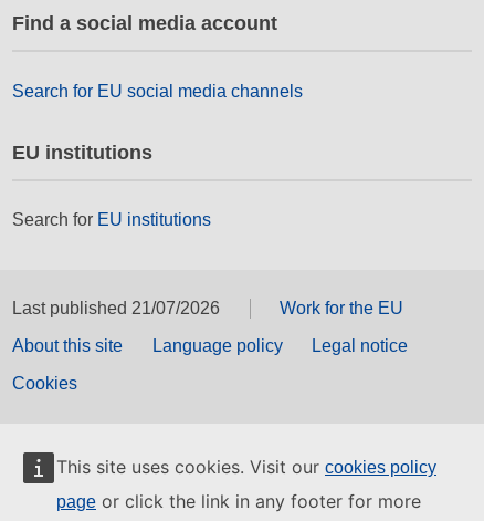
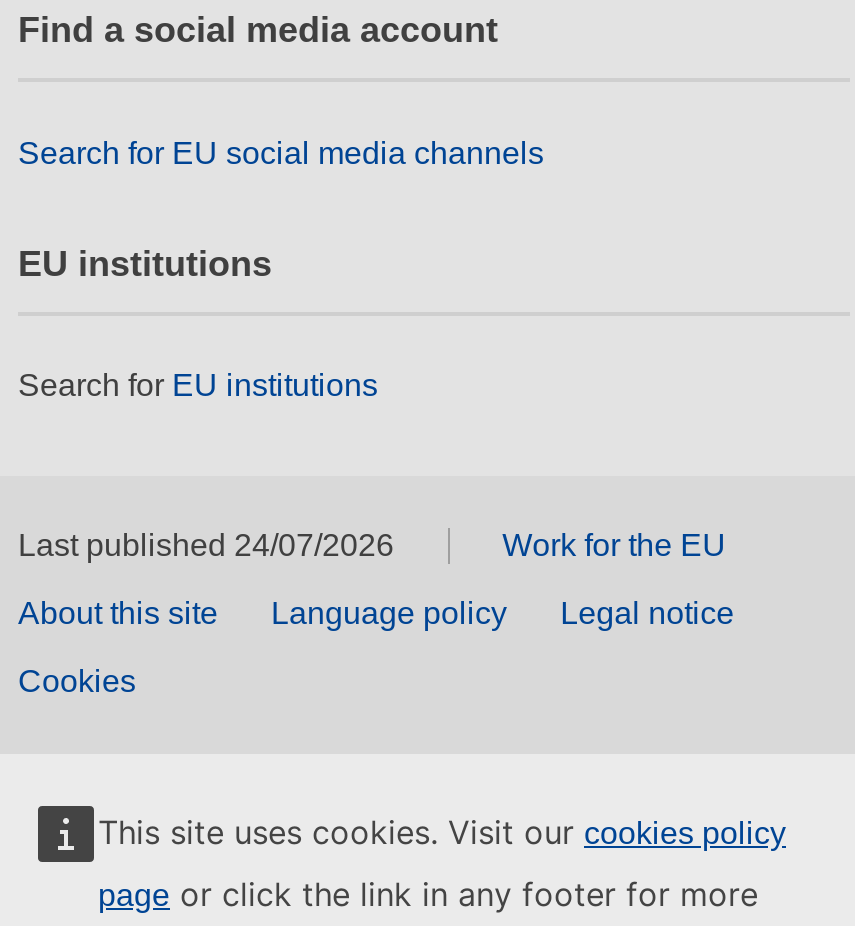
- Last published 21/07/2026
+ Last published 24/07/2026
